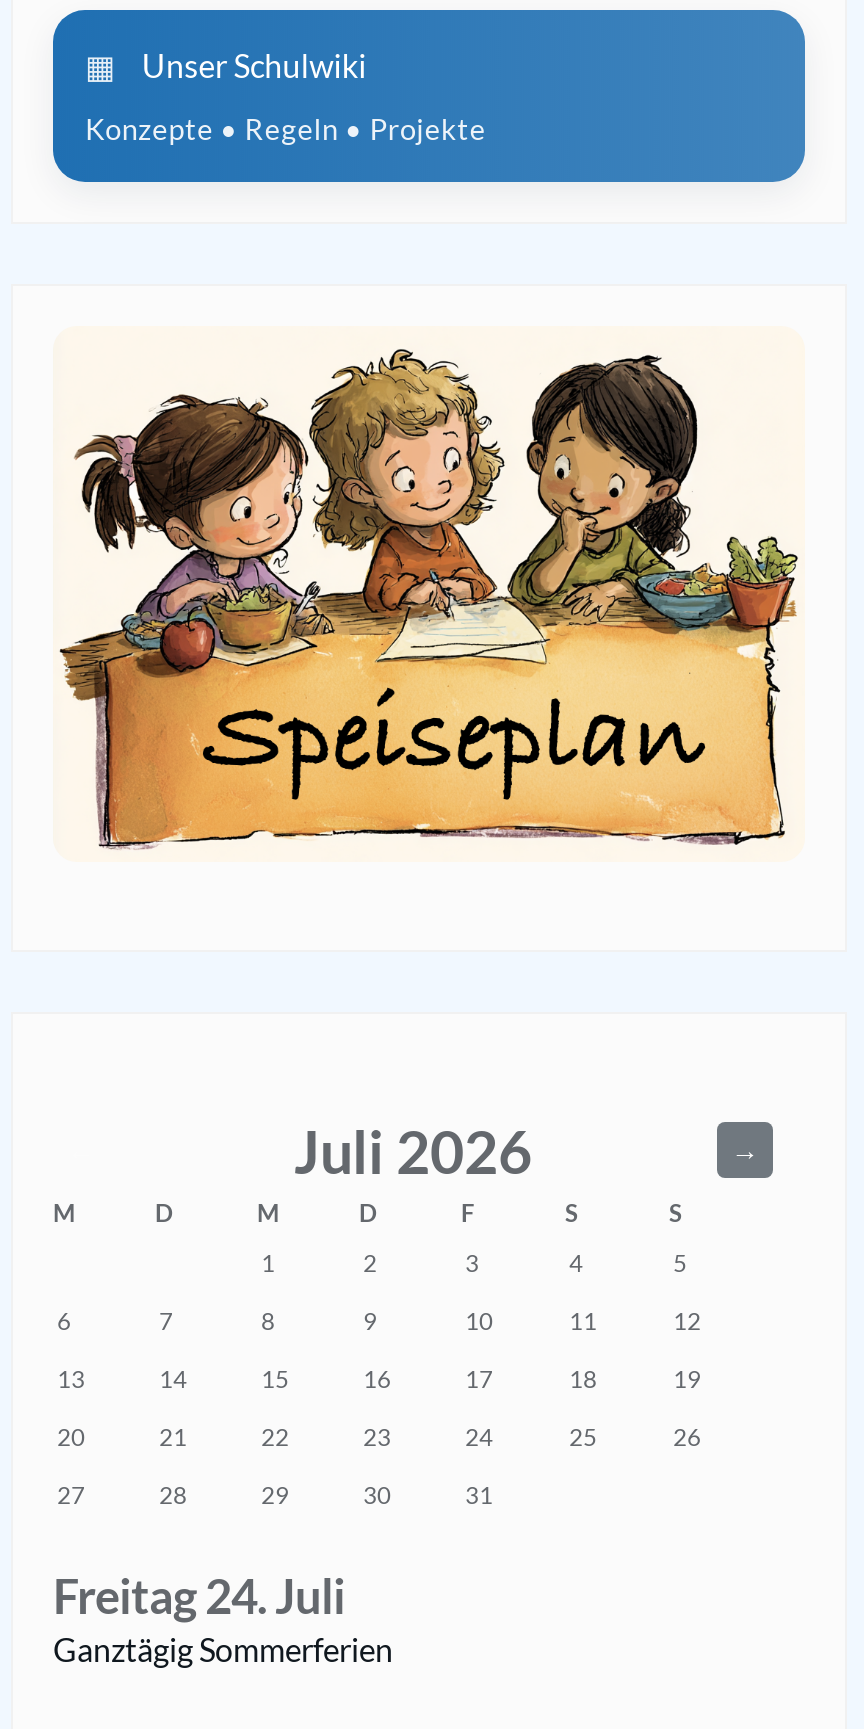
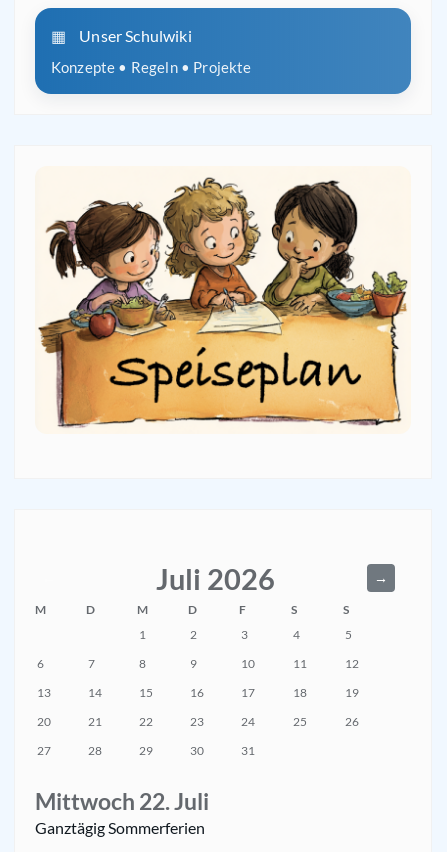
- Freitag 24. Juli
+ Mittwoch 22. Juli
